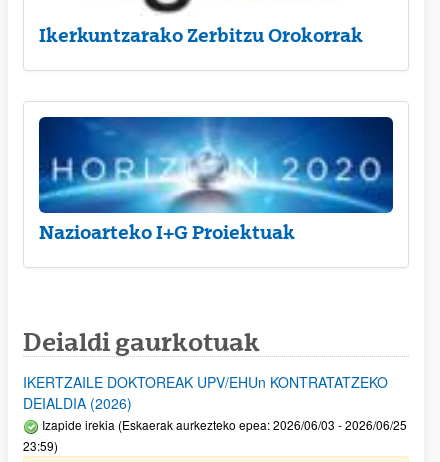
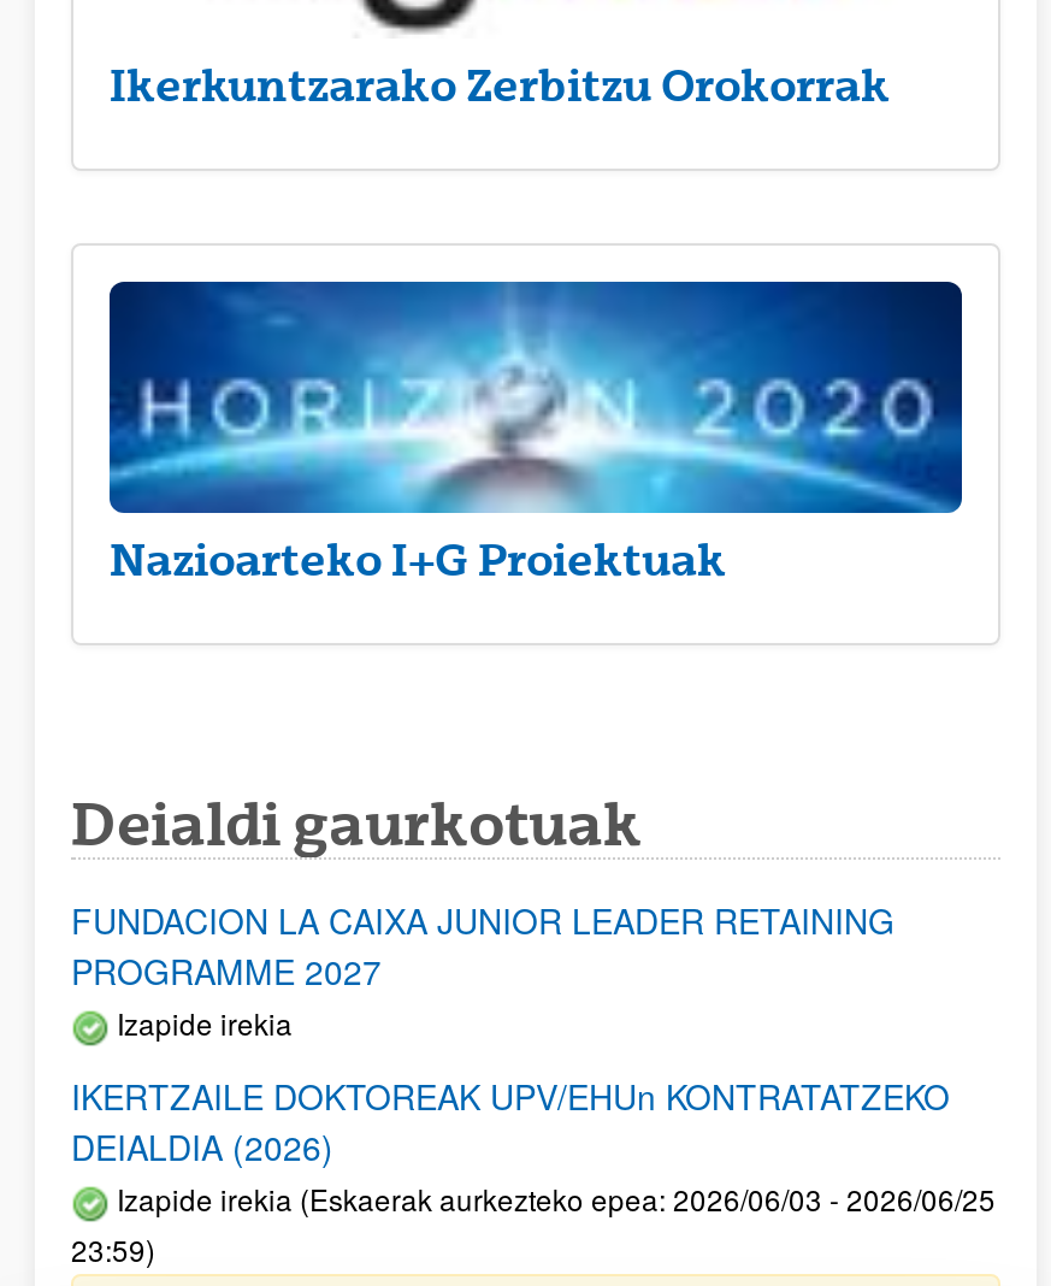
+ FUNDACION LA CAIXA JUNIOR LEADER RETAINING
+ PROGRAMME 2027
+ Izapide irekia
